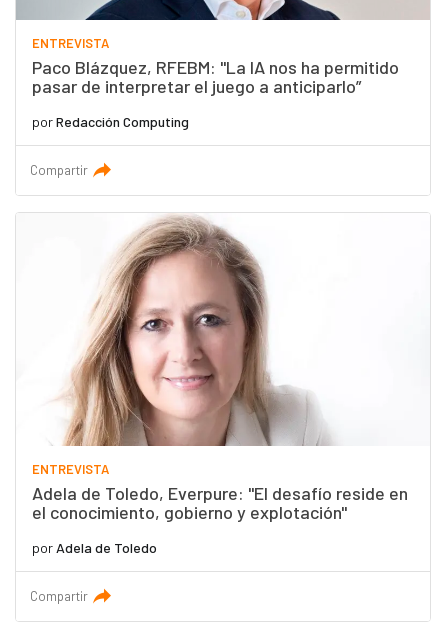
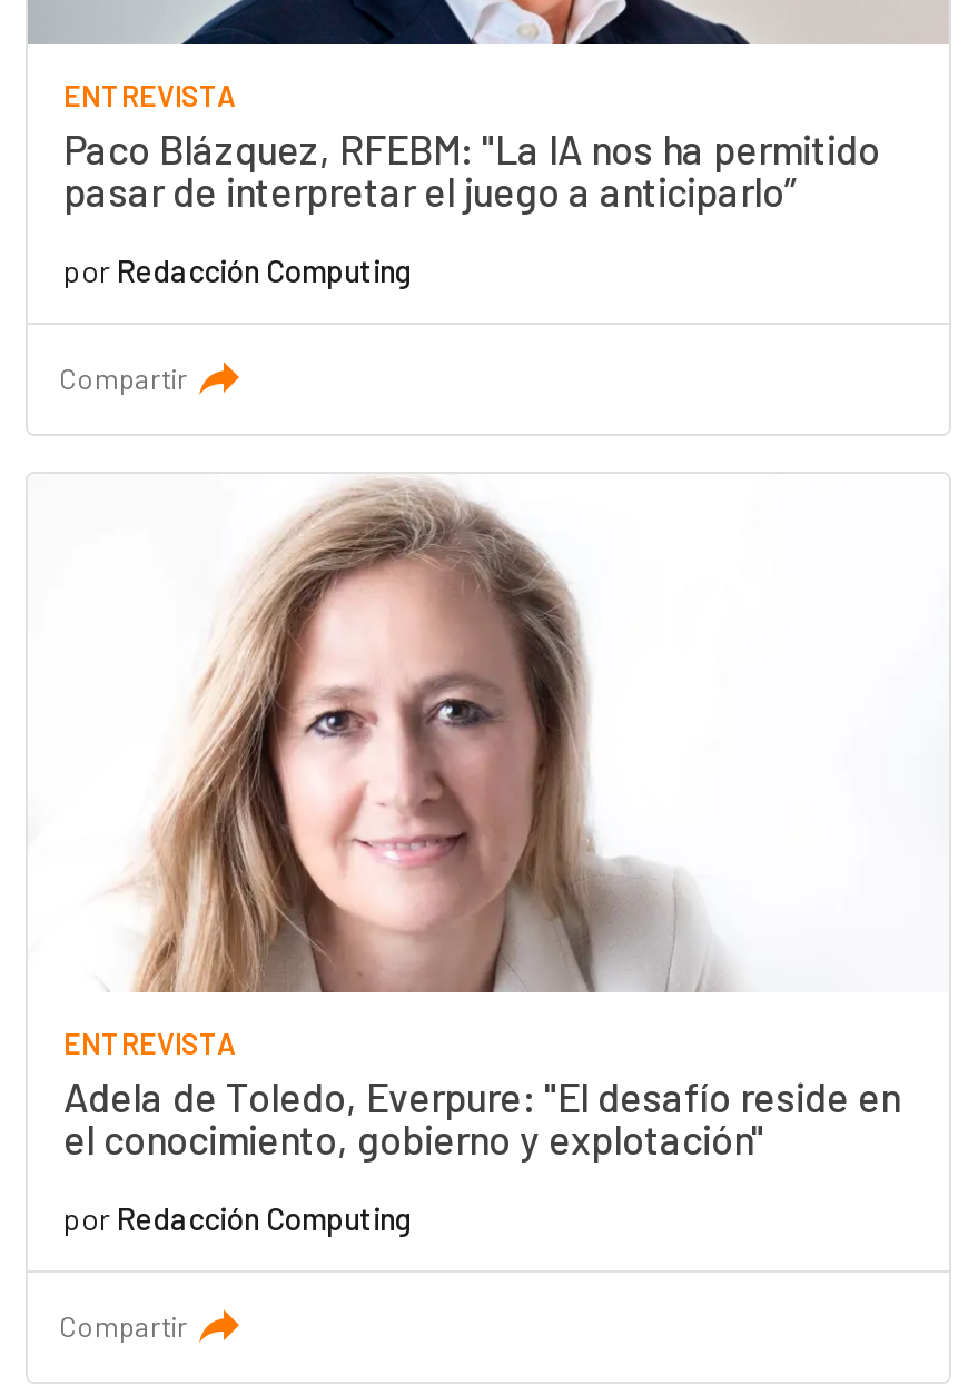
- por Adela de Toledo
+ por Redacción Computing
